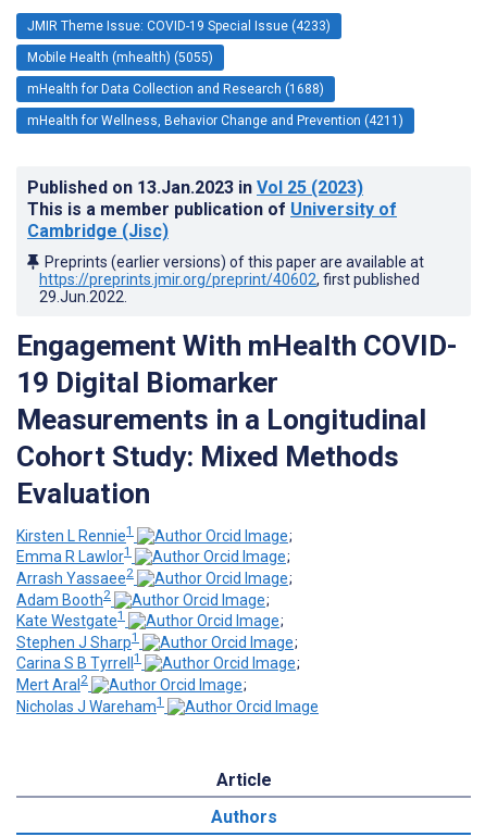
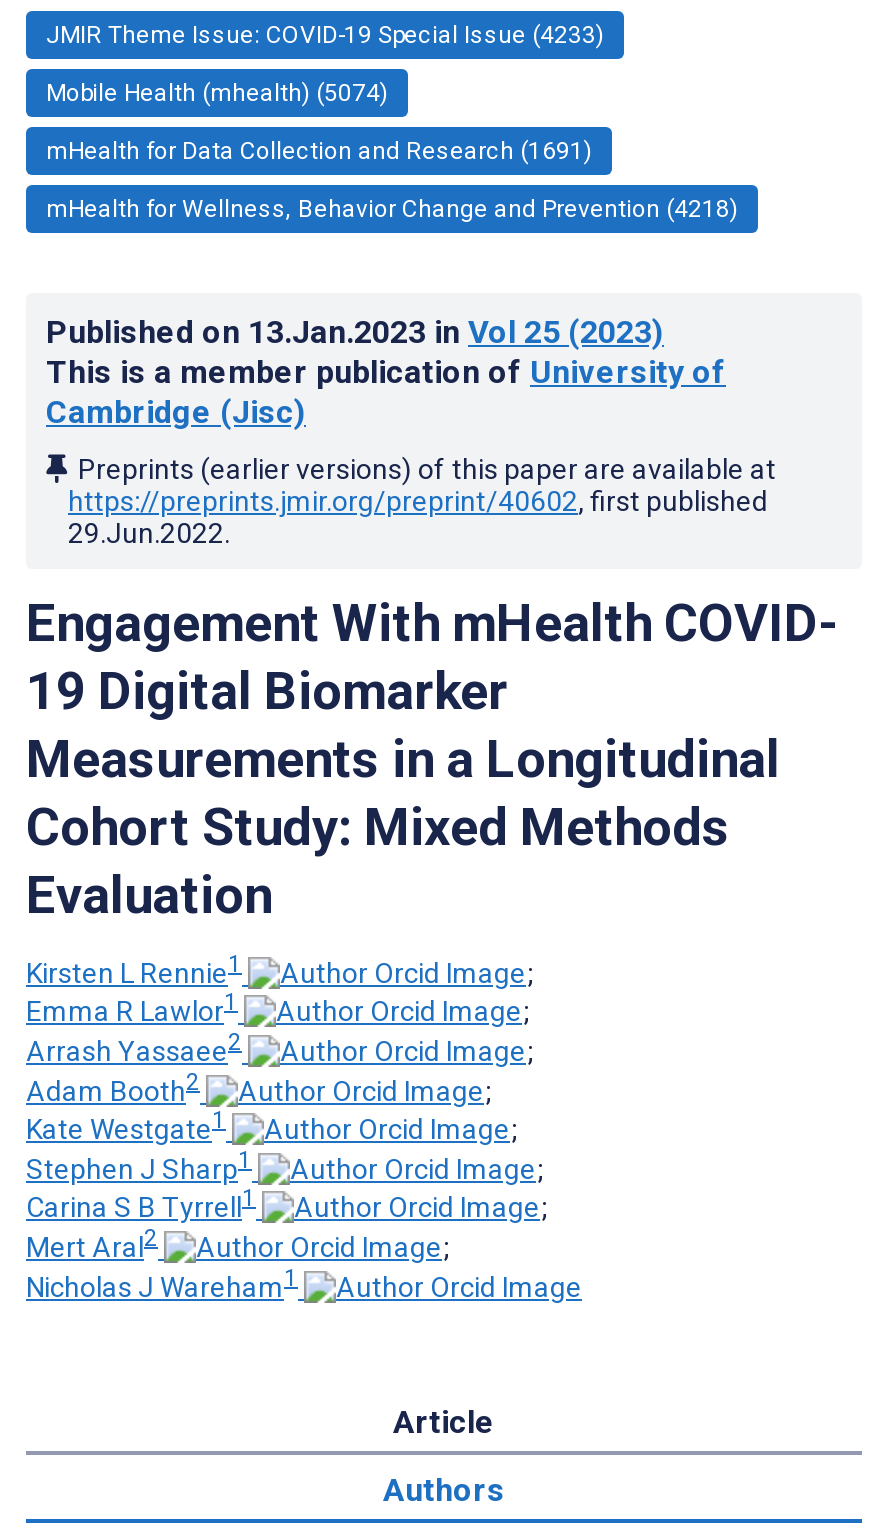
- Mobile Health (mhealth) (5055)
+ Mobile Health (mhealth) (5074)

- mHealth for Data Collection and Research (1688)
+ mHealth for Data Collection and Research (1691)

- mHealth for Wellness, Behavior Change and Prevention (4211)
+ mHealth for Wellness, Behavior Change and Prevention (4218)
